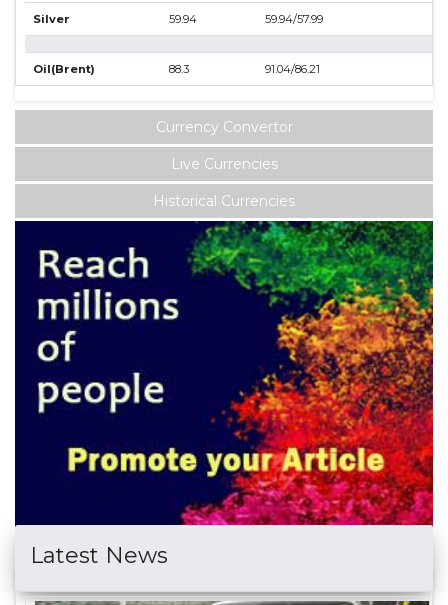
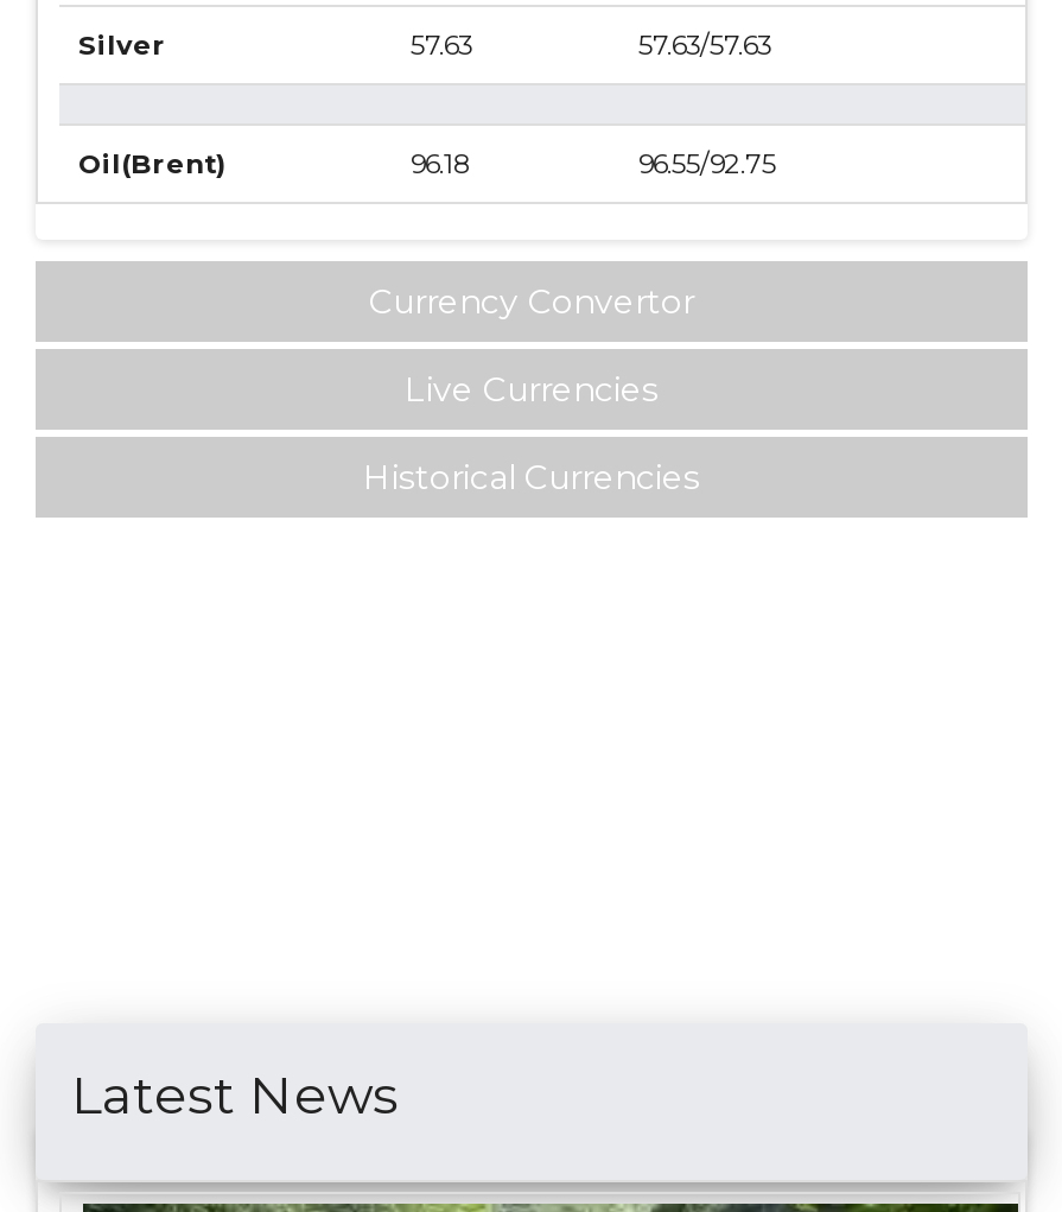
- 59.94
+ 57.63

- 59.94/57.99
+ 57.63/57.63

- 88.3
+ 96.18

- 91.04/86.21
+ 96.55/92.75

- [image]
